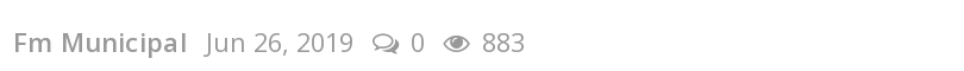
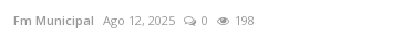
- Fm Municipal Jun 26, 2019
+ Fm Municipal Ago 12, 2025

- 883
+ 198
